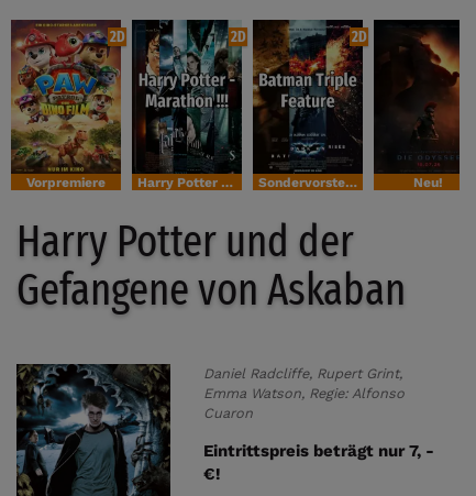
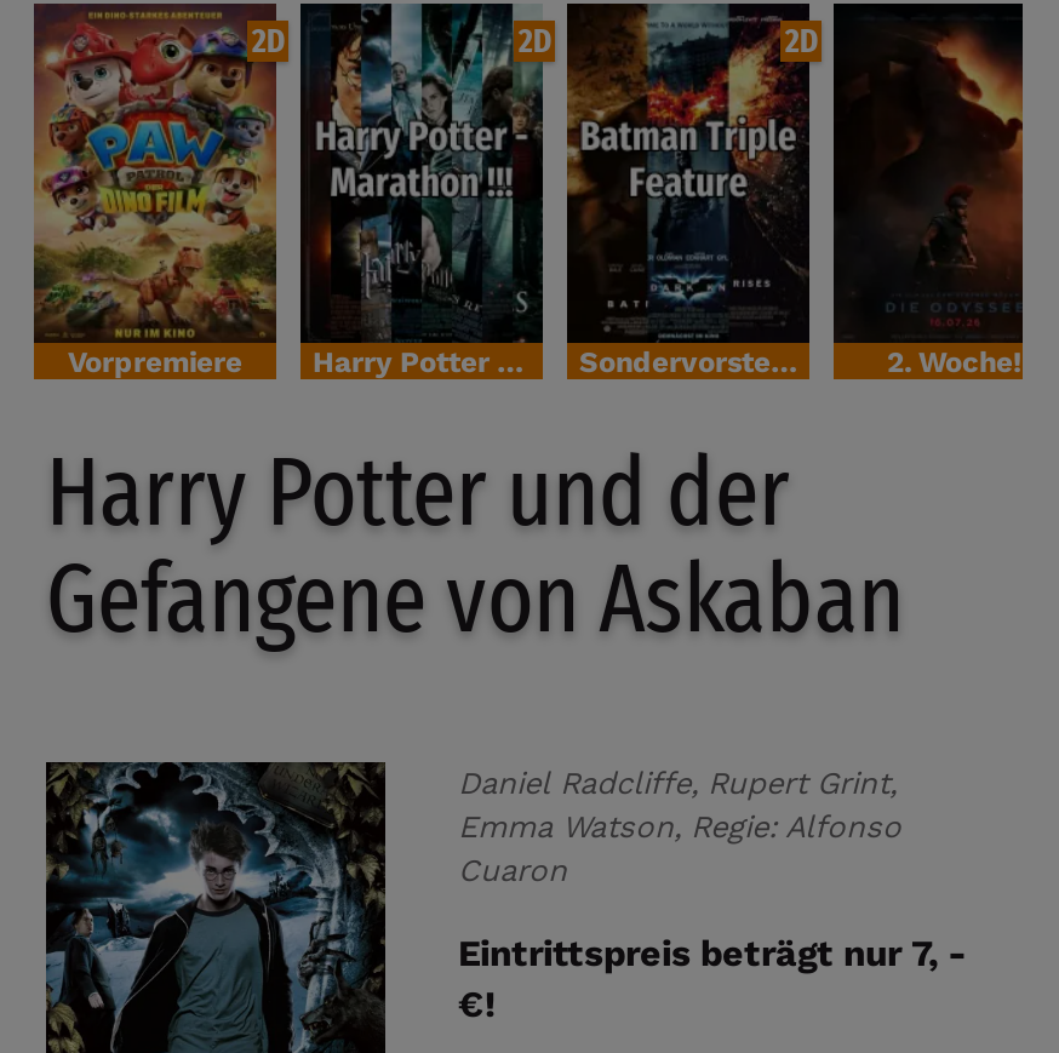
- Neu!
+ 2. Woche!
